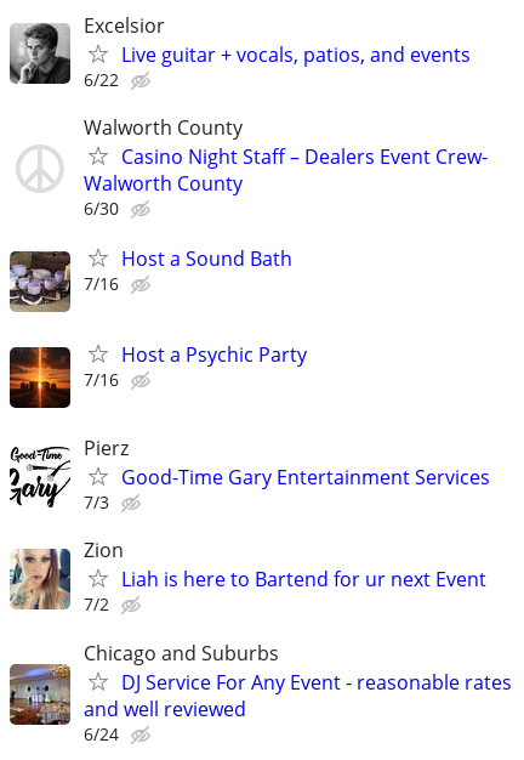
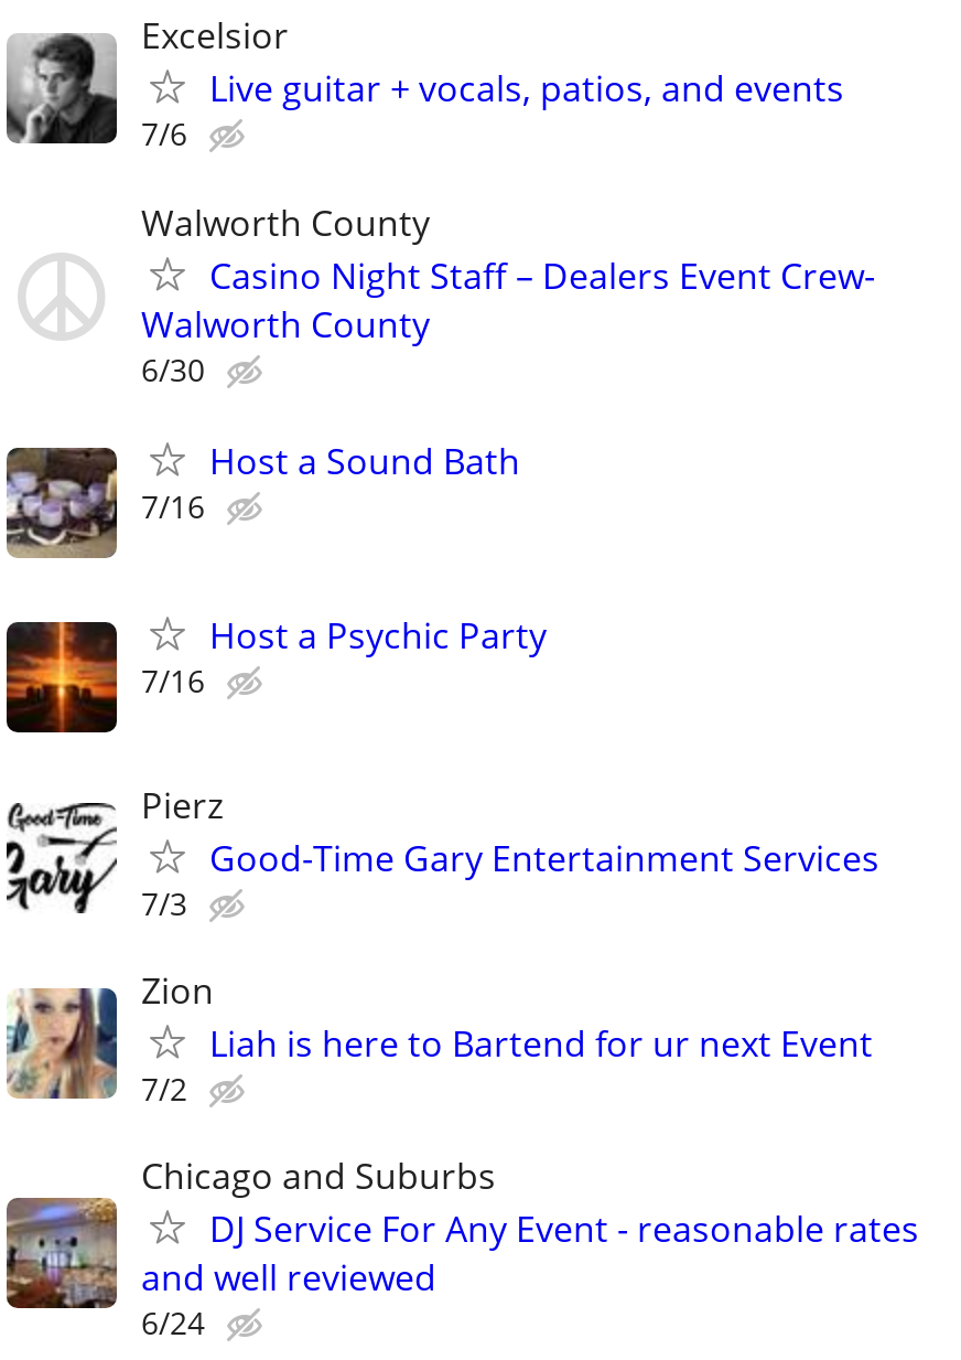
- 6/22
+ 7/6
